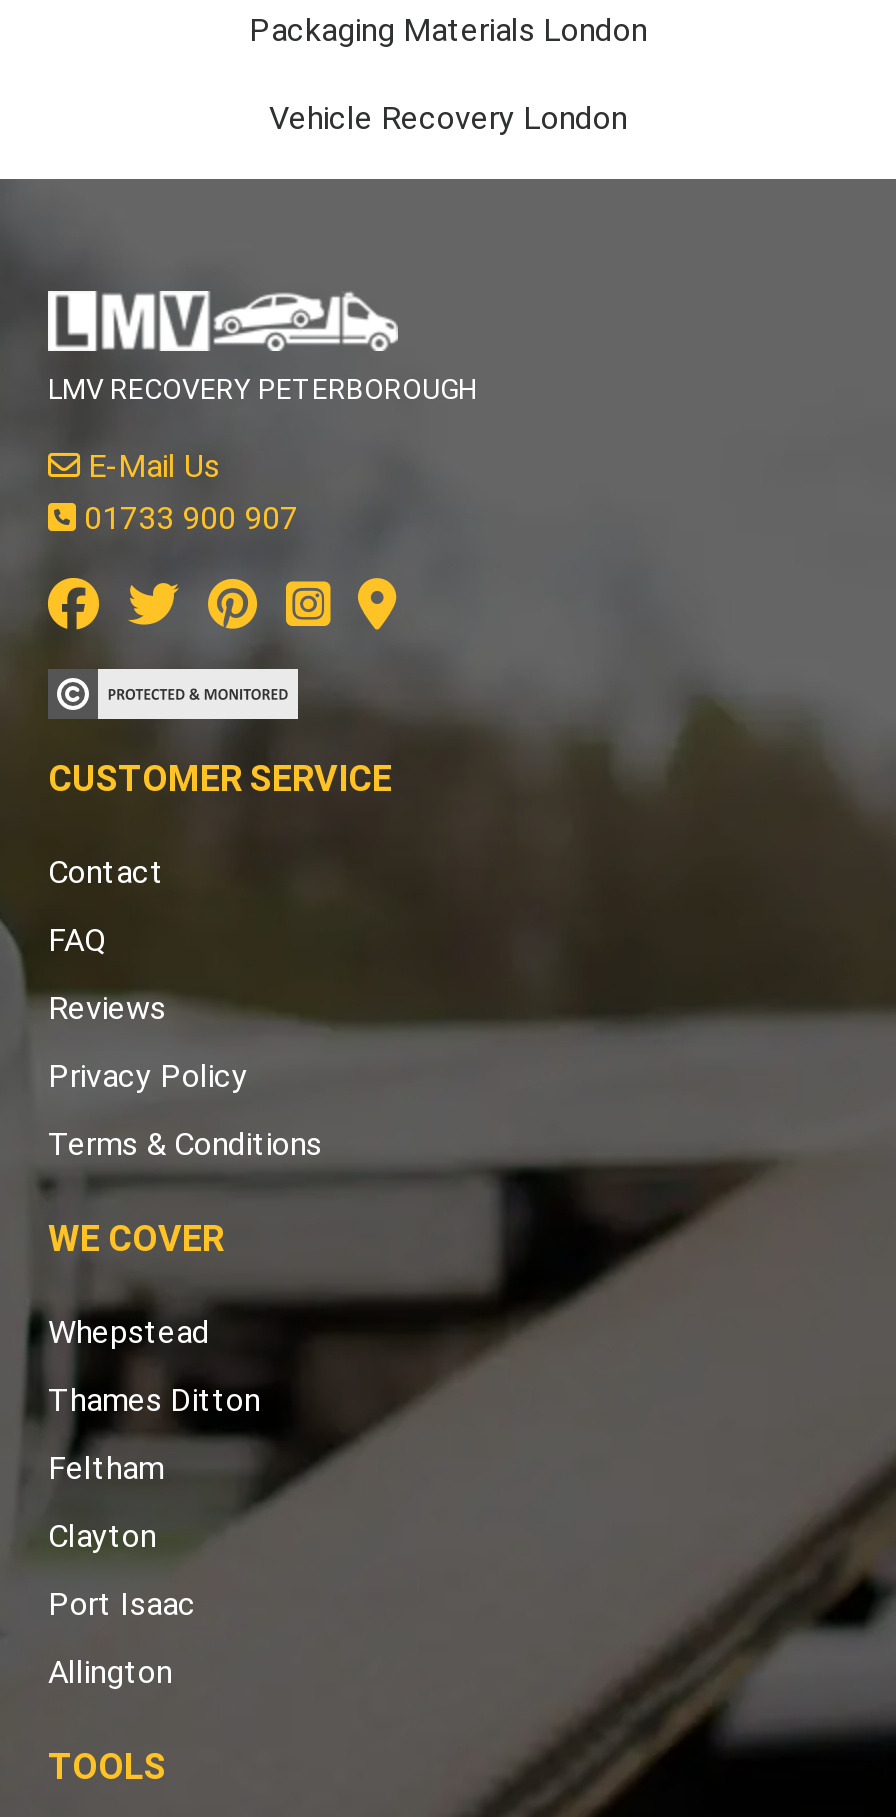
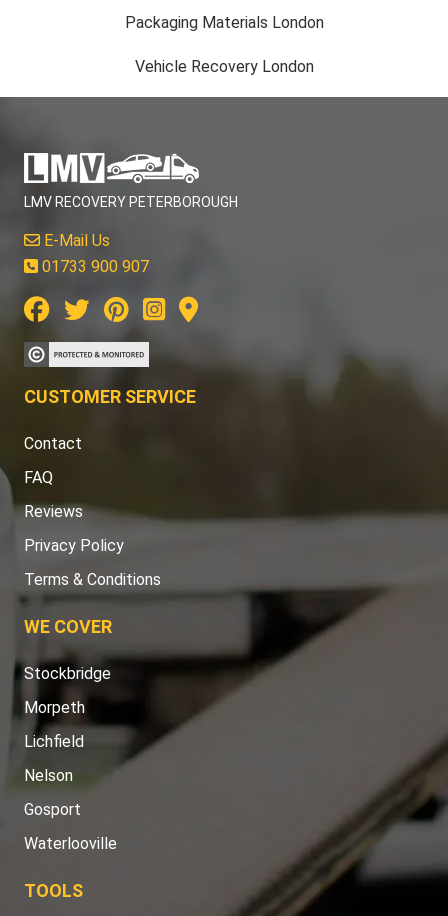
- Whepstead
+ Stockbridge

- Thames Ditton
+ Morpeth

- Feltham
+ Lichfield

- Clayton
+ Nelson

- Port Isaac
+ Gosport

- Allington
+ Waterlooville
